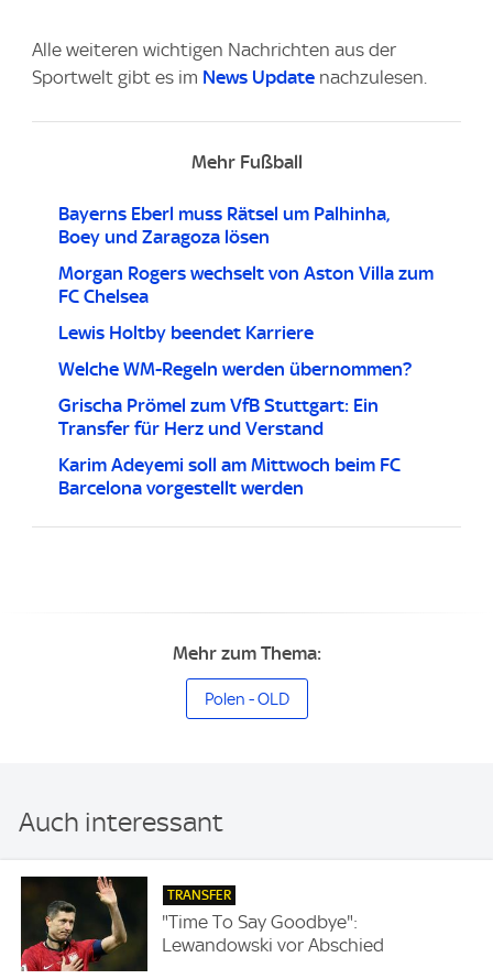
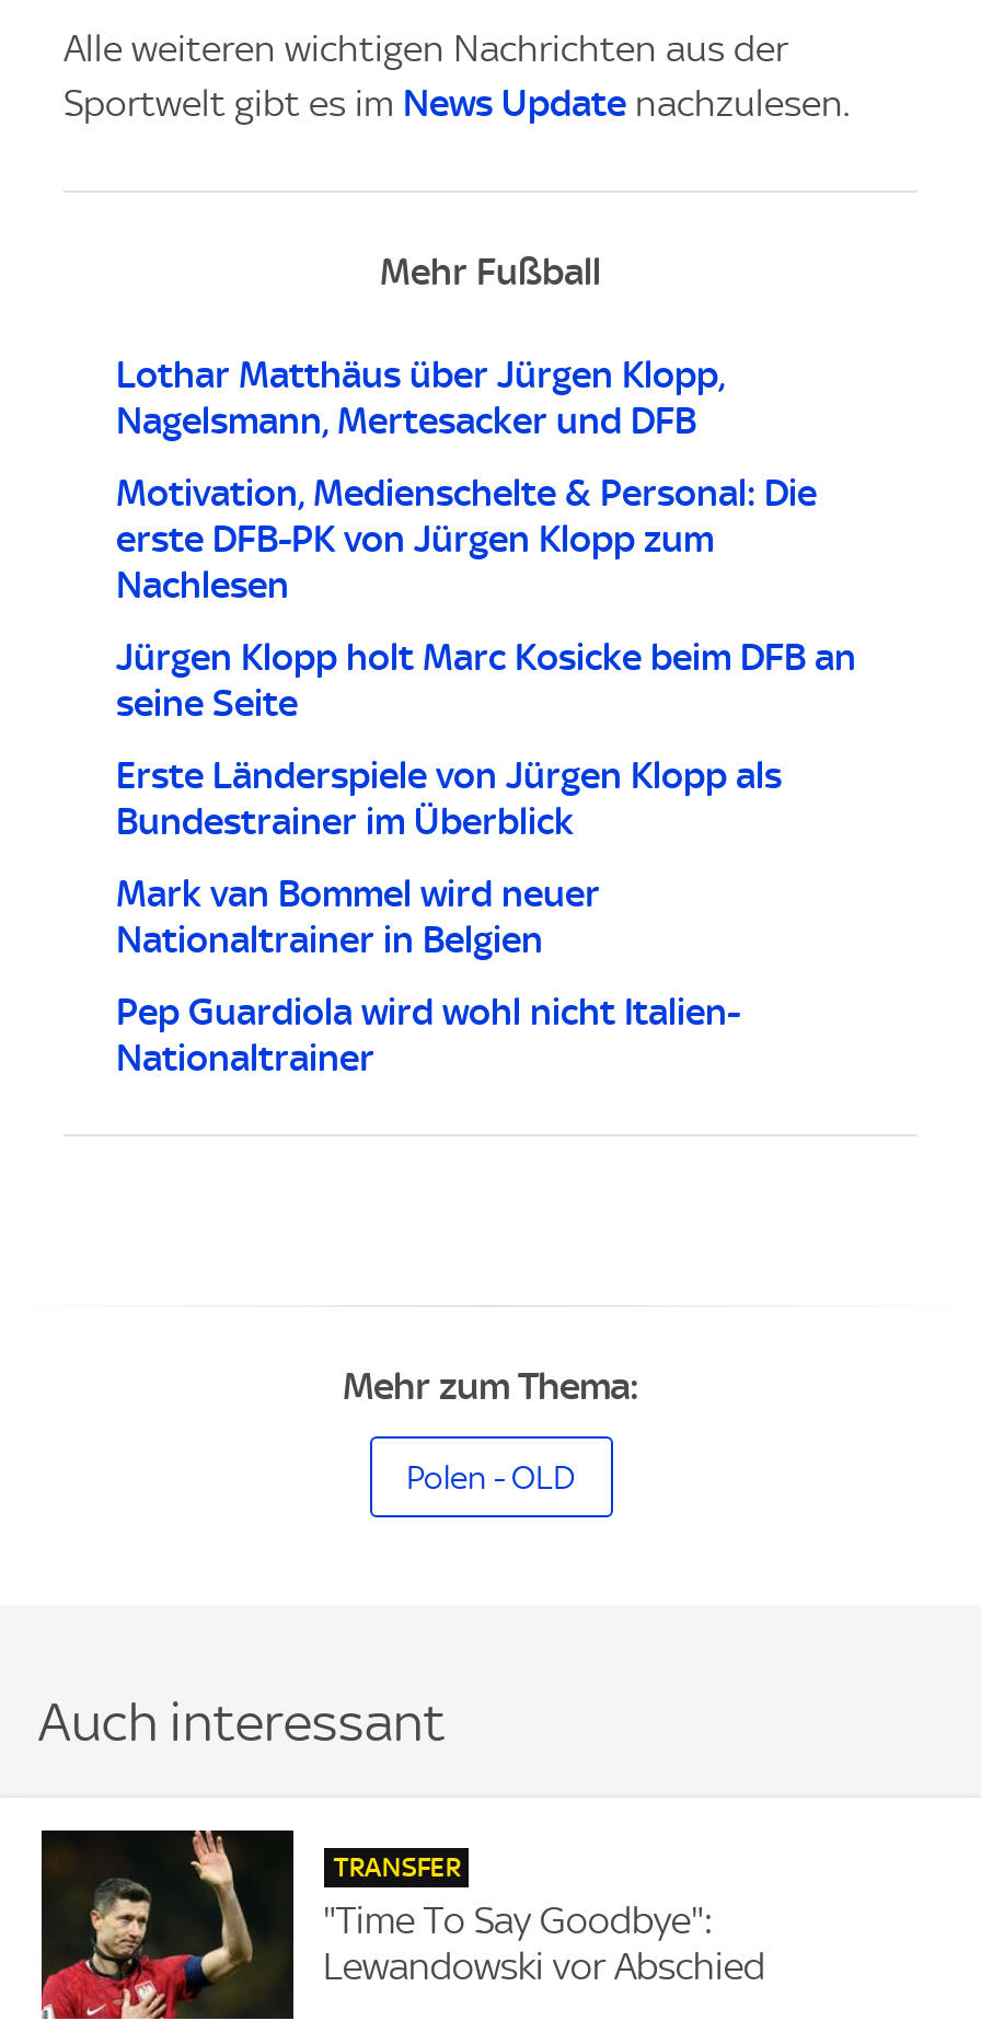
- Bayerns Eberl muss Rätsel um Palhinha,
- Boey und Zaragoza lösen
+ Lothar Matthäus über Jürgen Klopp,
+ Nagelsmann, Mertesacker und DFB

- Morgan Rogers wechselt von Aston Villa zum
- FC Chelsea
+ Motivation, Medienschelte & Personal: Die
+ erste DFB-PK von Jürgen Klopp zum
+ Nachlesen

- Lewis Holtby beendet Karriere
+ Jürgen Klopp holt Marc Kosicke beim DFB an
+ seine Seite

- Welche WM-Regeln werden übernommen?
+ Erste Länderspiele von Jürgen Klopp als
+ Bundestrainer im Überblick

- Grischa Prömel zum VfB Stuttgart: Ein
- Transfer für Herz und Verstand
+ Mark van Bommel wird neuer
+ Nationaltrainer in Belgien

- Karim Adeyemi soll am Mittwoch beim FC
- Barcelona vorgestellt werden
+ Pep Guardiola wird wohl nicht Italien-
+ Nationaltrainer
